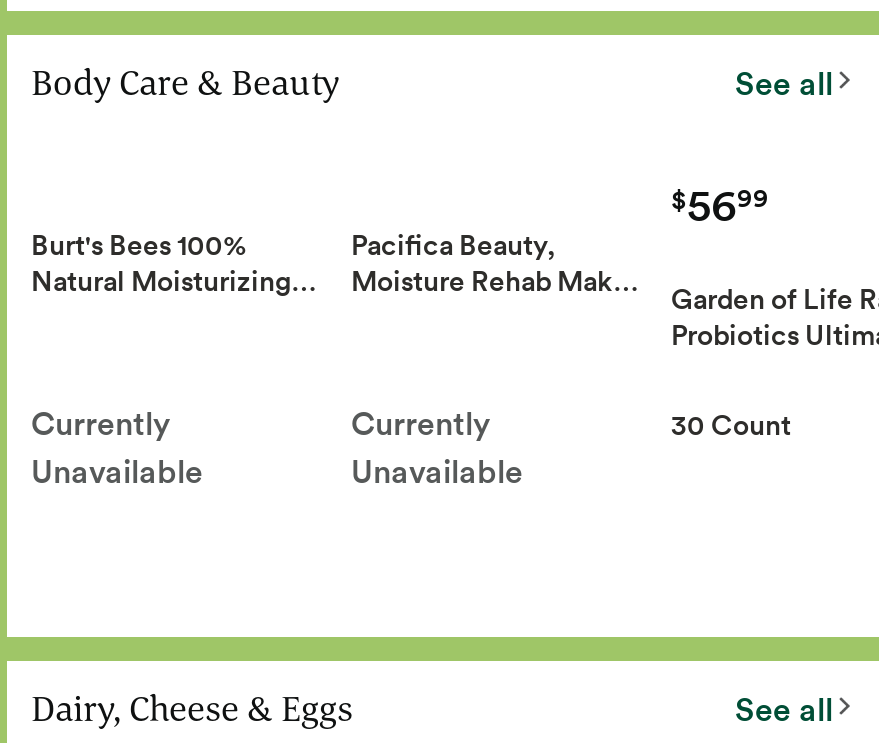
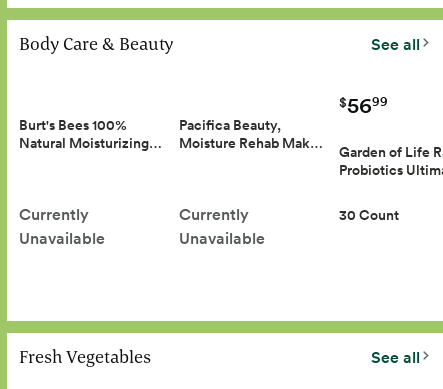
- Dairy, Cheese & Eggs
+ Fresh Vegetables
